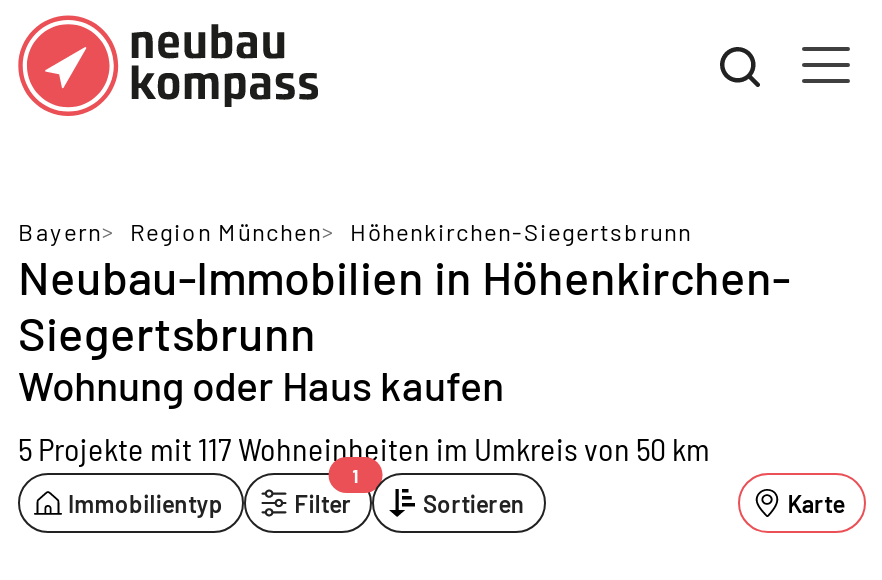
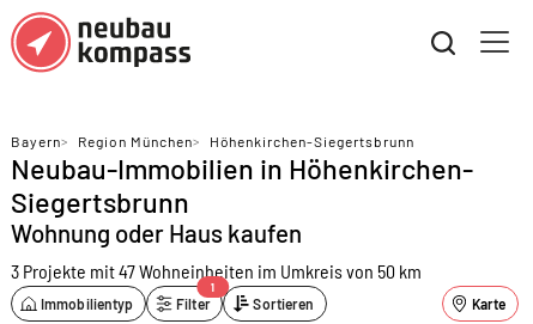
- 5 Projekte mit 117 Wohneinheiten im Umkreis von 50 km
+ 3 Projekte mit 47 Wohneinheiten im Umkreis von 50 km
